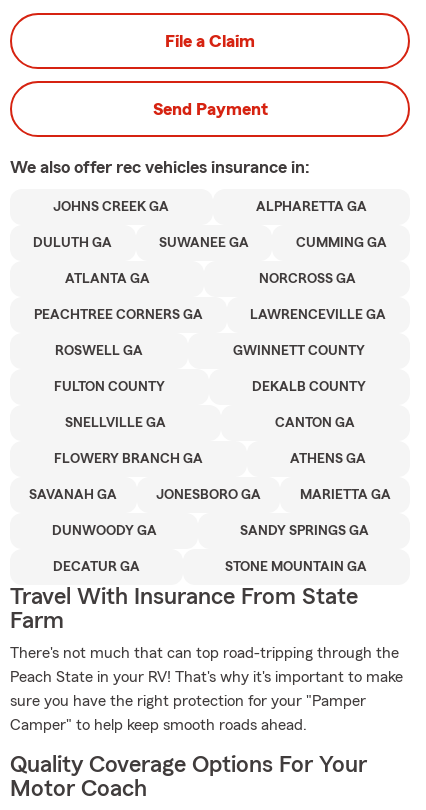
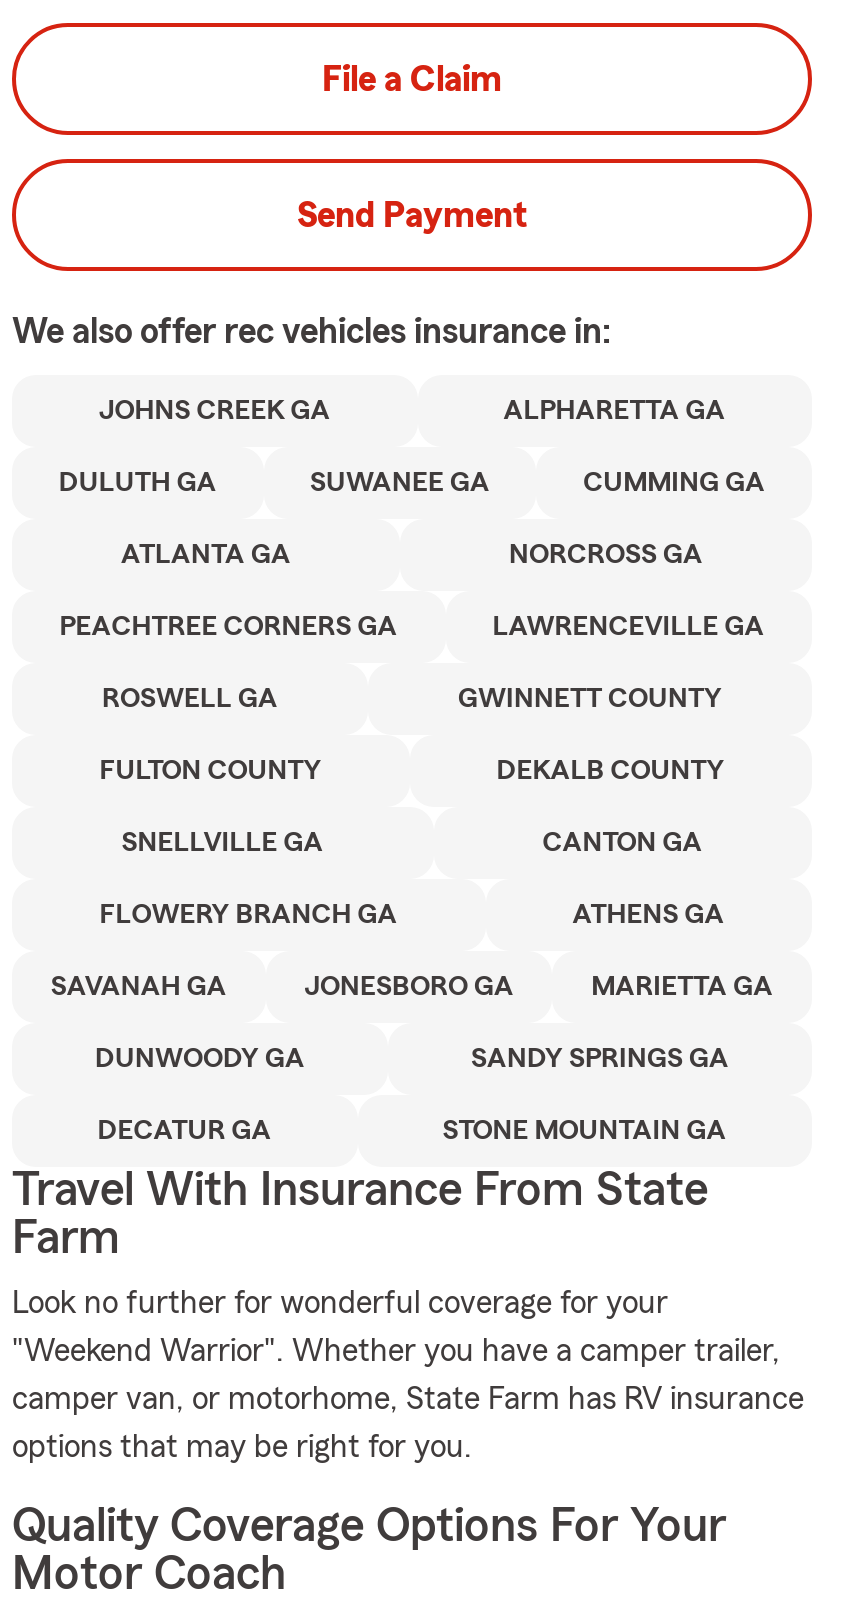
- There's not much that can top road-tripping through the
+ Look no further for wonderful coverage for your

- Peach State in your RV! That's why it's important to make
+ "Weekend Warrior". Whether you have a camper trailer,

- sure you have the right protection for your "Pamper
+ camper van, or motorhome, State Farm has RV insurance

- Camper" to help keep smooth roads ahead.
+ options that may be right for you.
